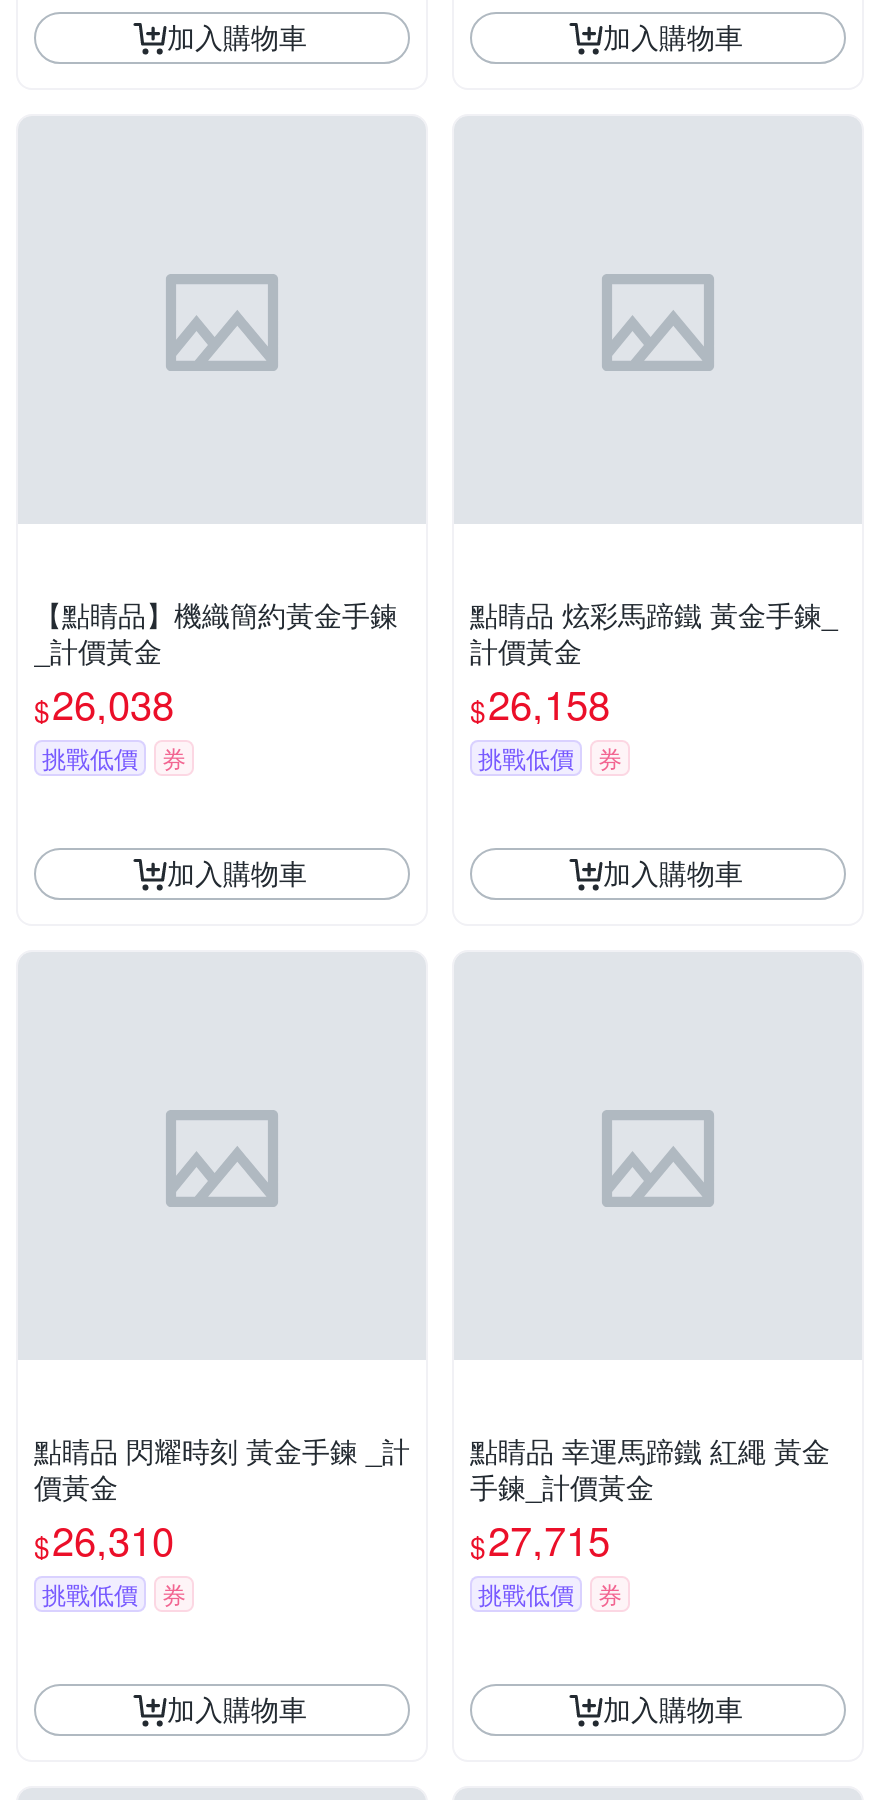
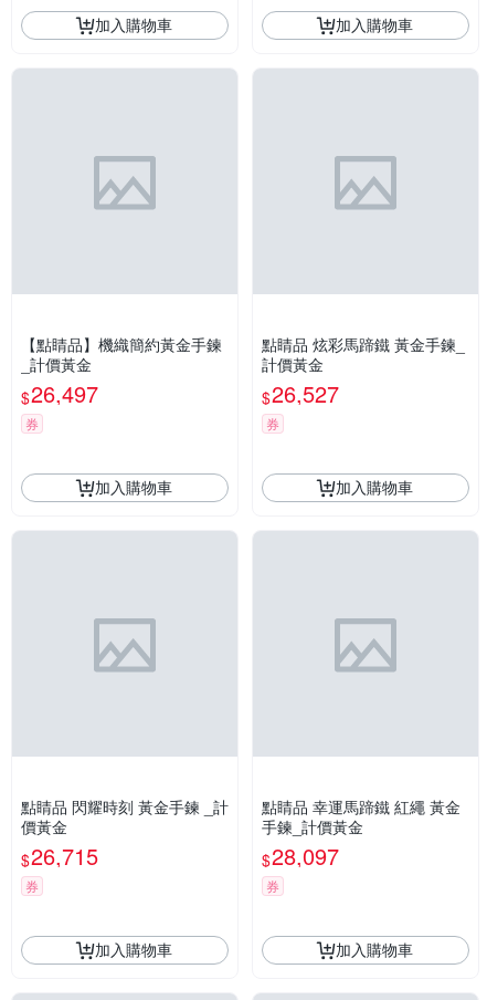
- $26,038
- 挑戰低價
+ $26,497

- $26,158
- 挑戰低價
+ $26,527

- $26,310
- 挑戰低價
+ $26,715

- $27,715
- 挑戰低價
+ $28,097
